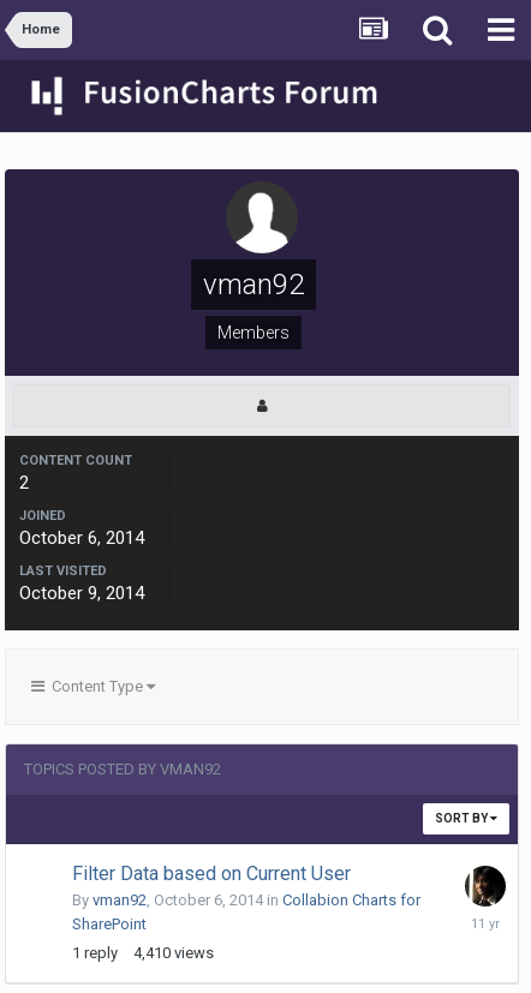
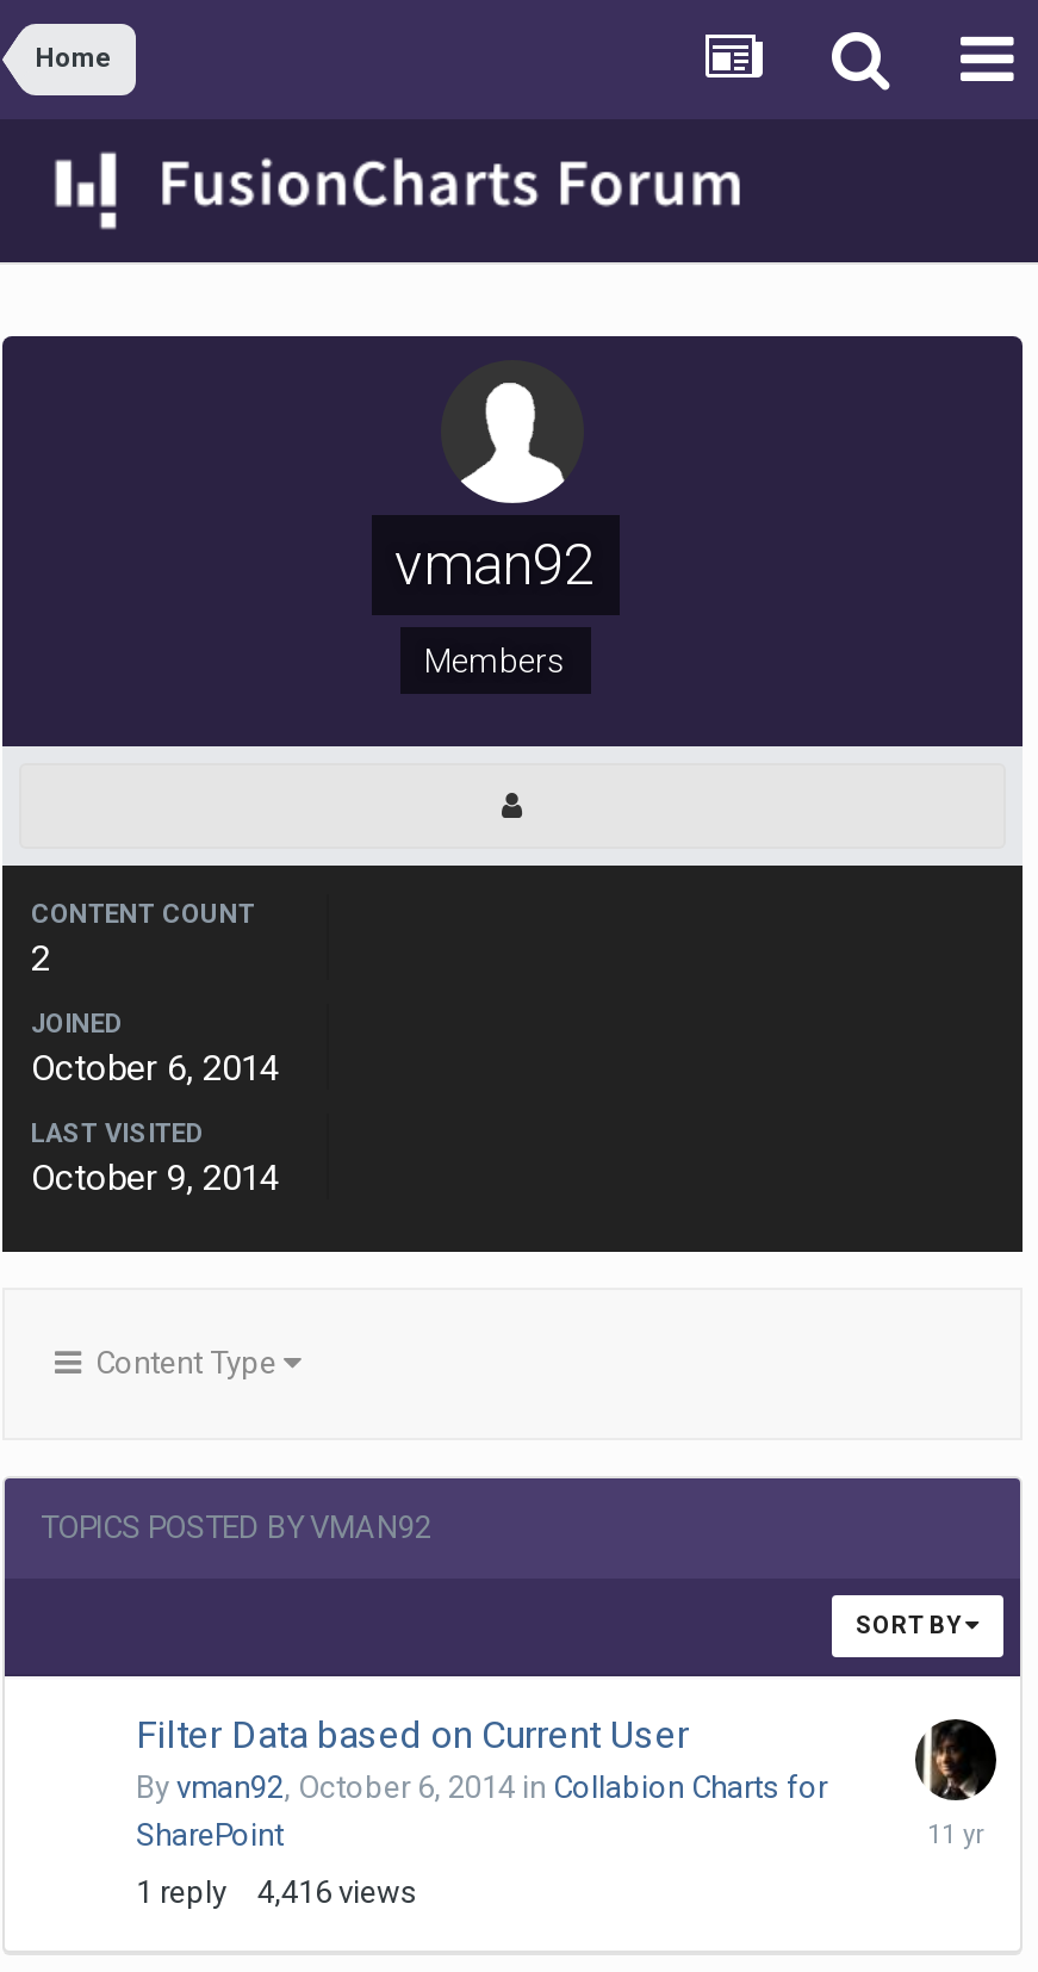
- 1 reply 4,410 views
+ 1 reply 4,416 views
